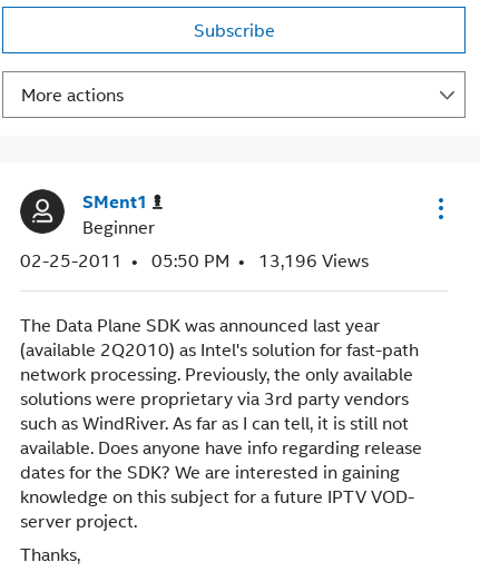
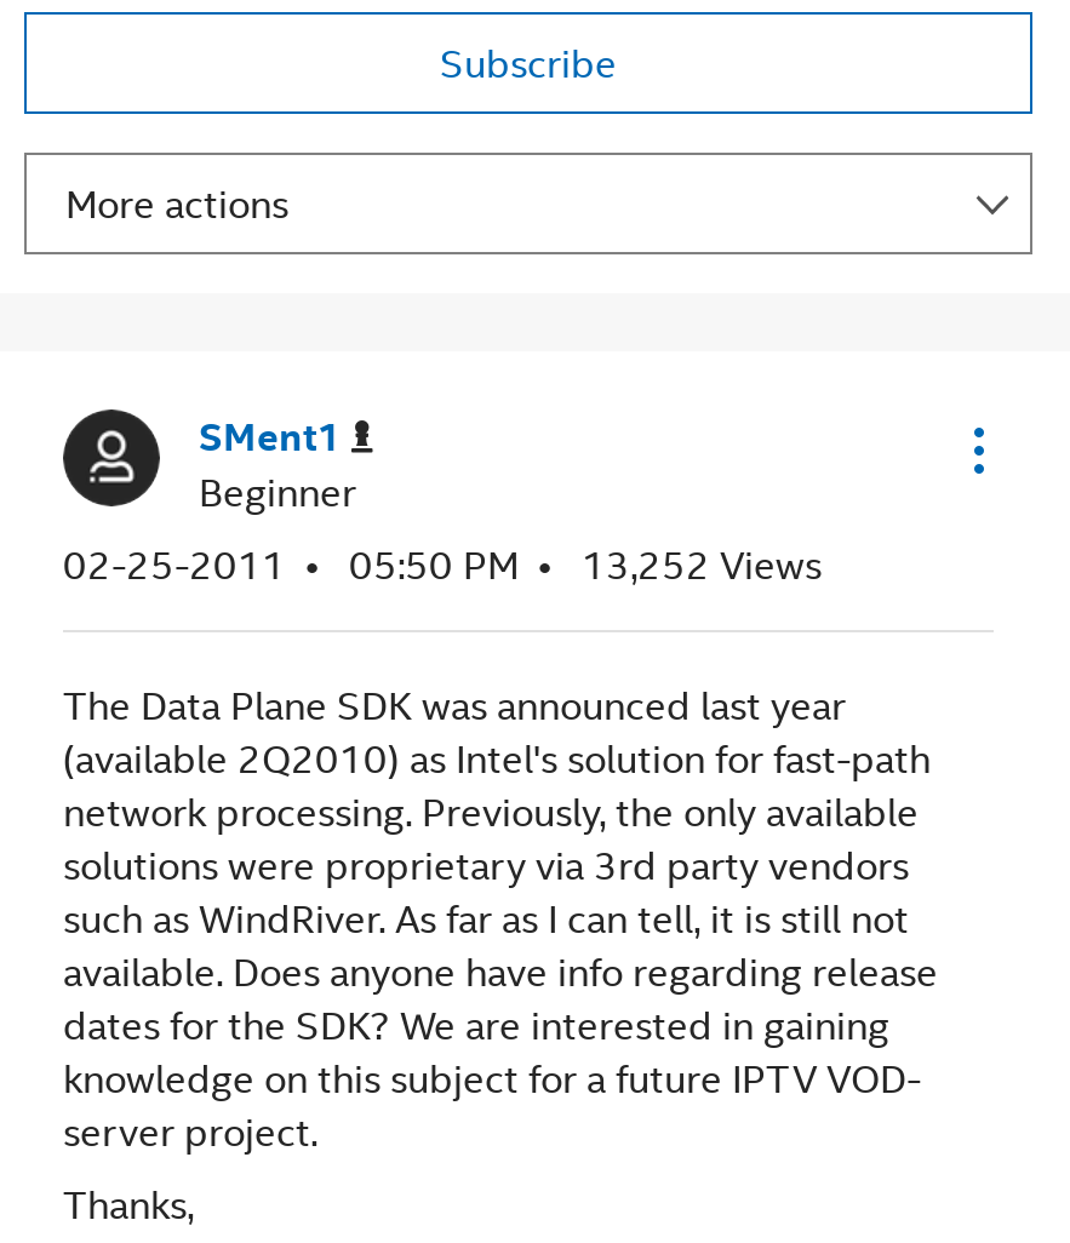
- 02-25-2011 05:50 PM 13,196 Views
+ 02-25-2011 05:50 PM 13,252 Views
